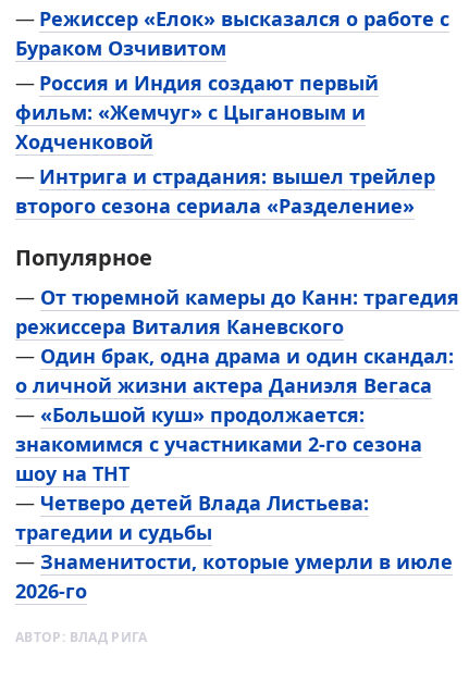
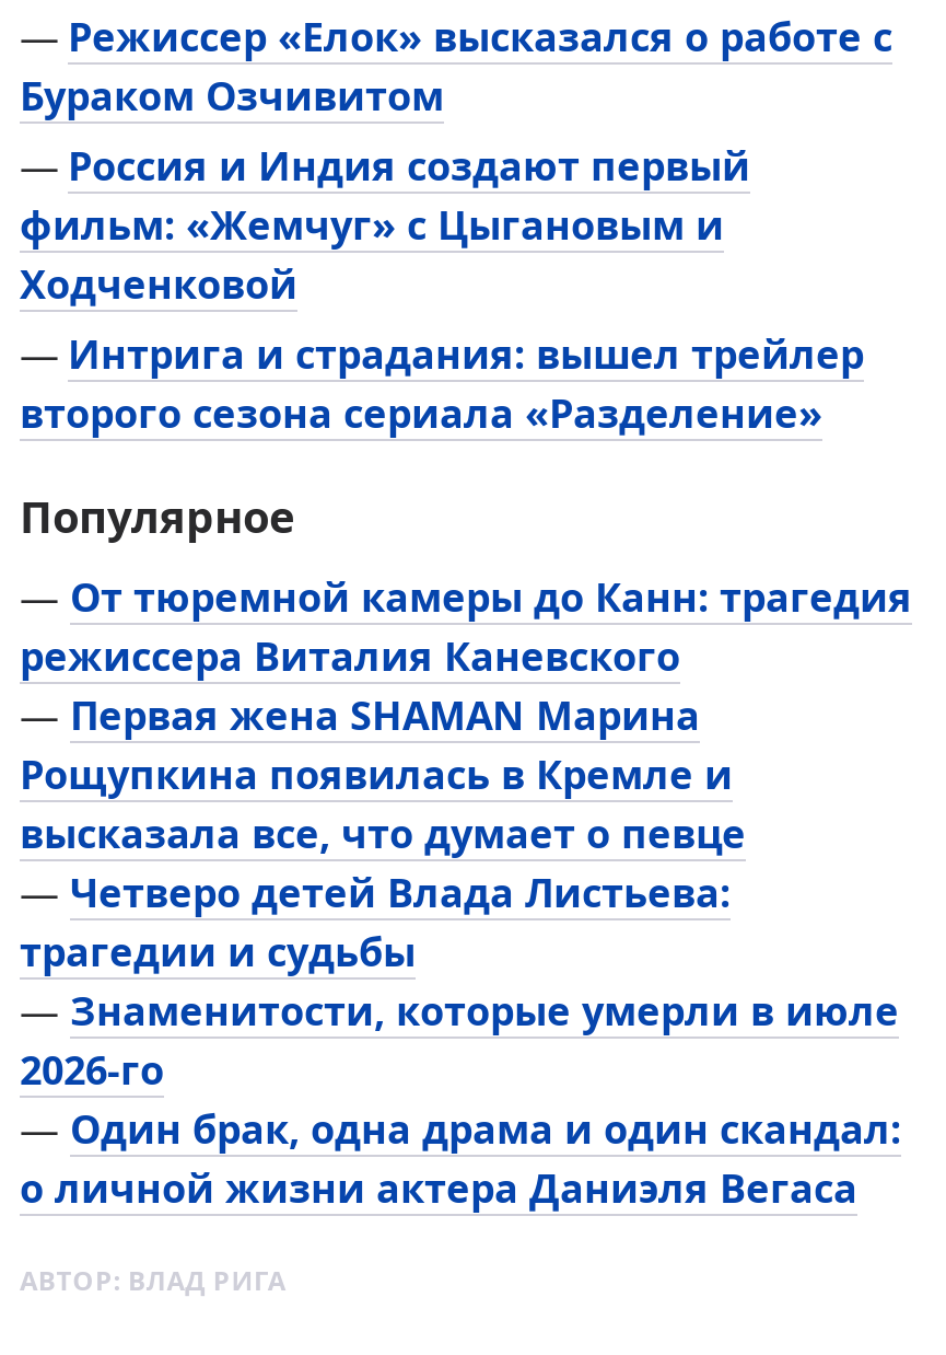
moved down: — Один брак, одна драма и один скандал: | о личной жизни актера Даниэля Вегаса

- — «Большой куш» продолжается:
- знакомимся с участниками 2-го сезона
- шоу на ТНТ
+ — Первая жена SHAMAN Марина
+ Рощупкина появилась в Кремле и
+ высказала все, что думает о певце

moved up: — Четверо детей Влада Листьева: | трагедии и судьбы | — Знаменитости, которые умерли в июле | 2026-го
